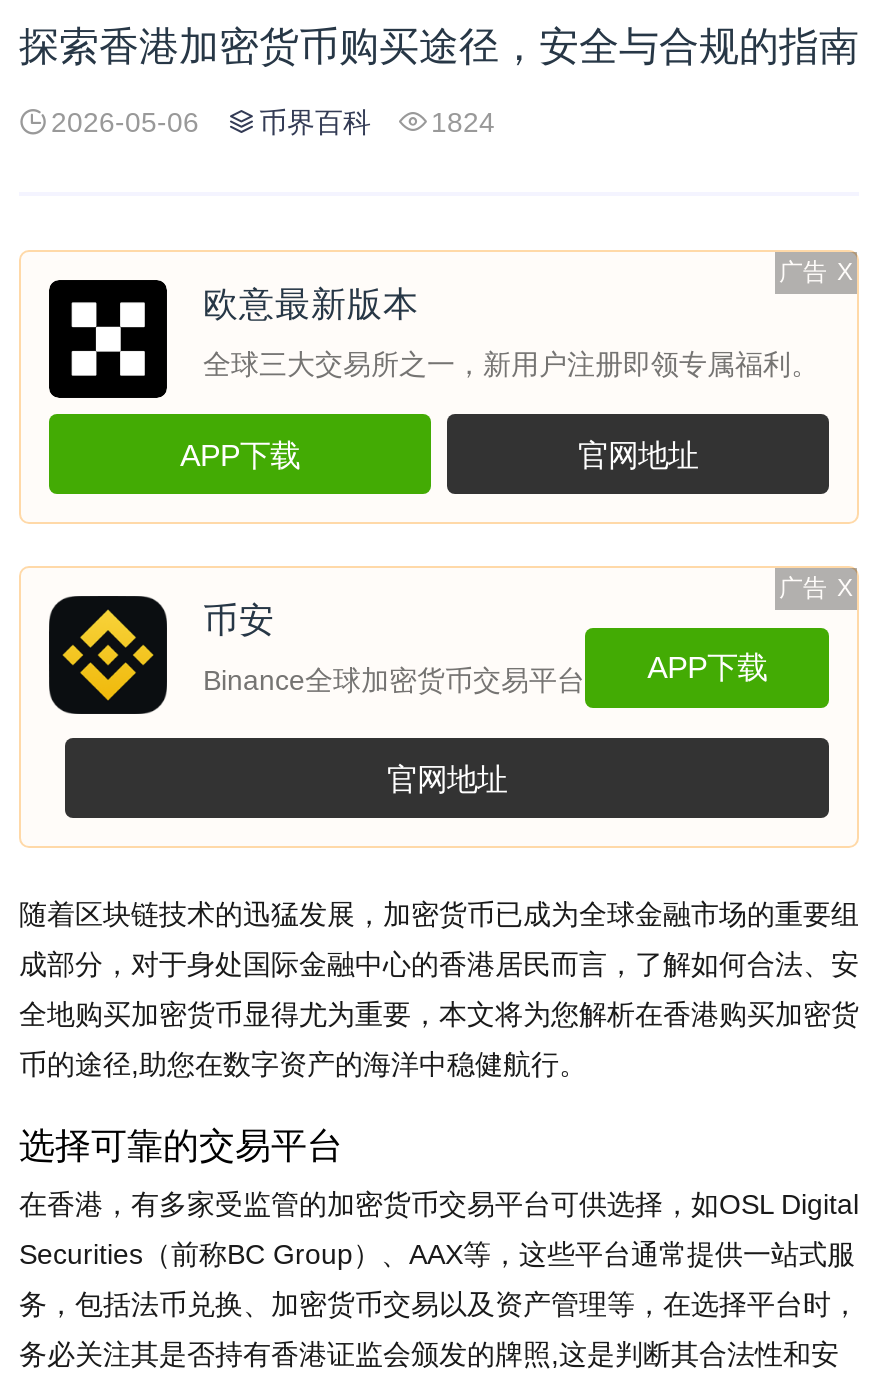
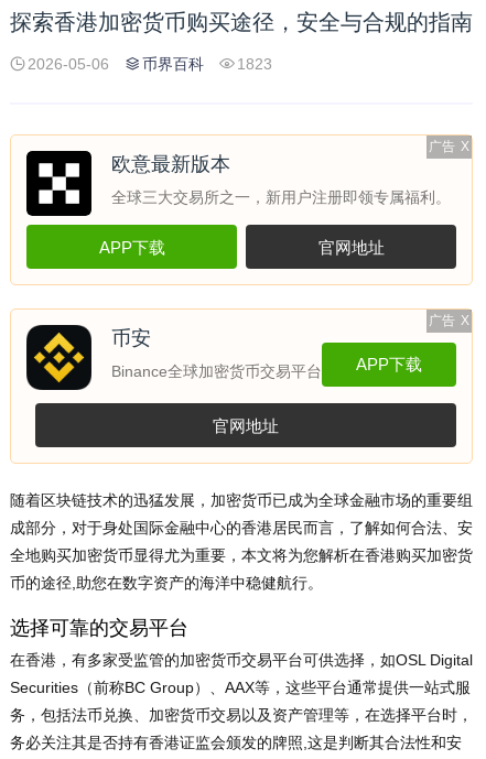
- 2026-05-06 币界百科 1824
+ 2026-05-06 币界百科 1823
